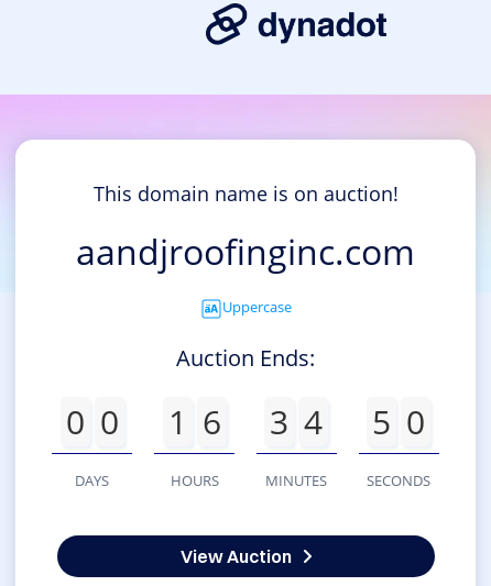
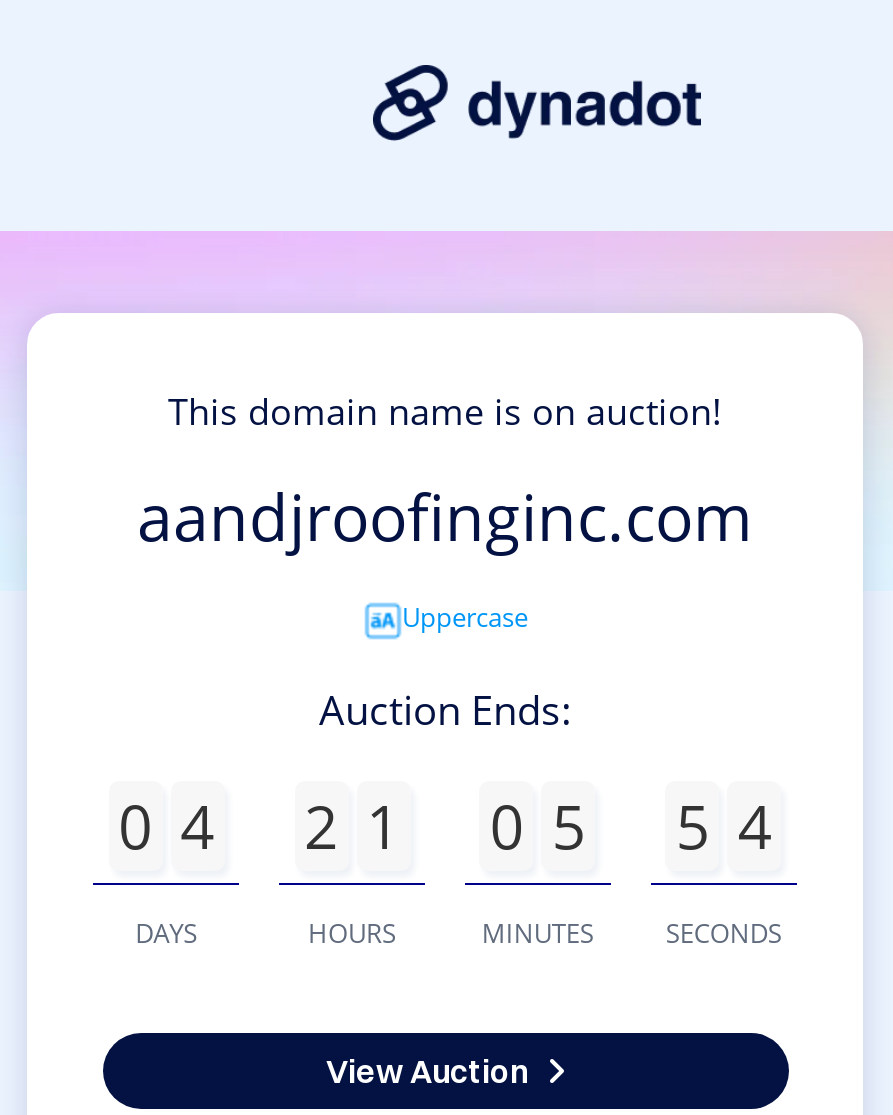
- 0 0
+ 0 4

- 1 6
+ 2 1

- 3 4
+ 0 5

- 5 0
+ 5 4
